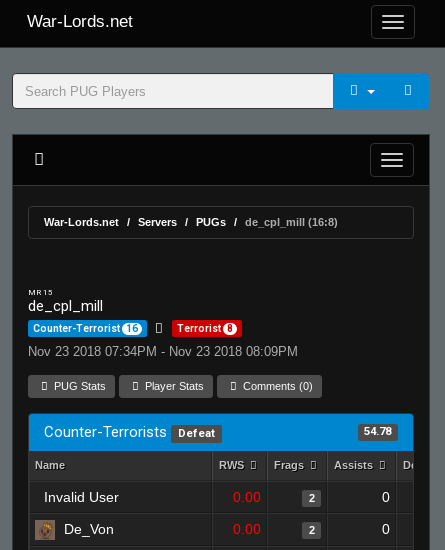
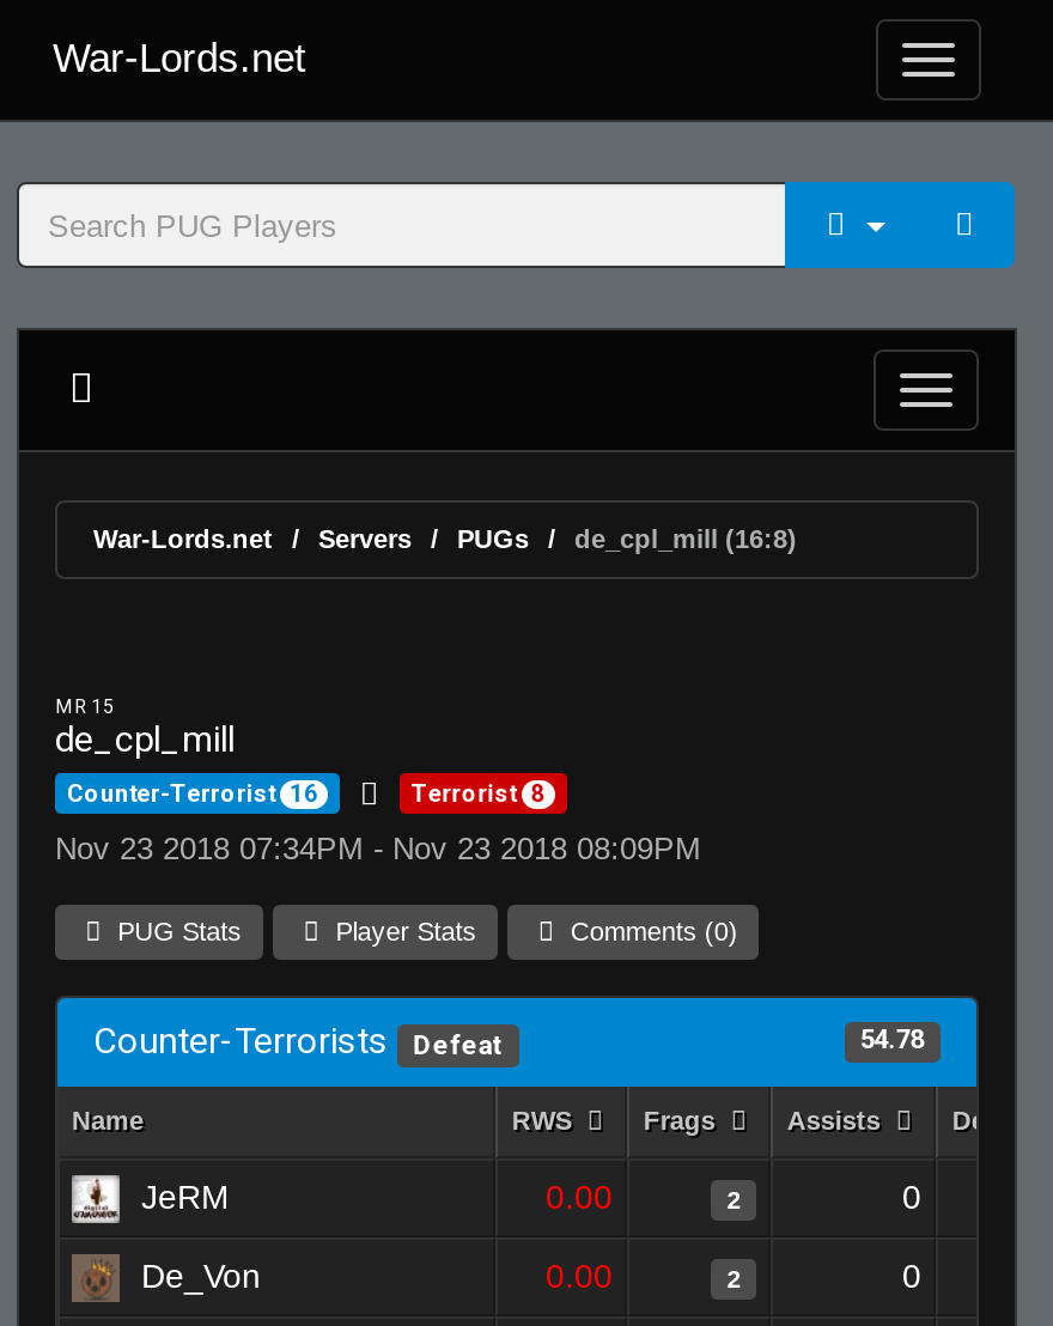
- Invalid User
+ JeRM
